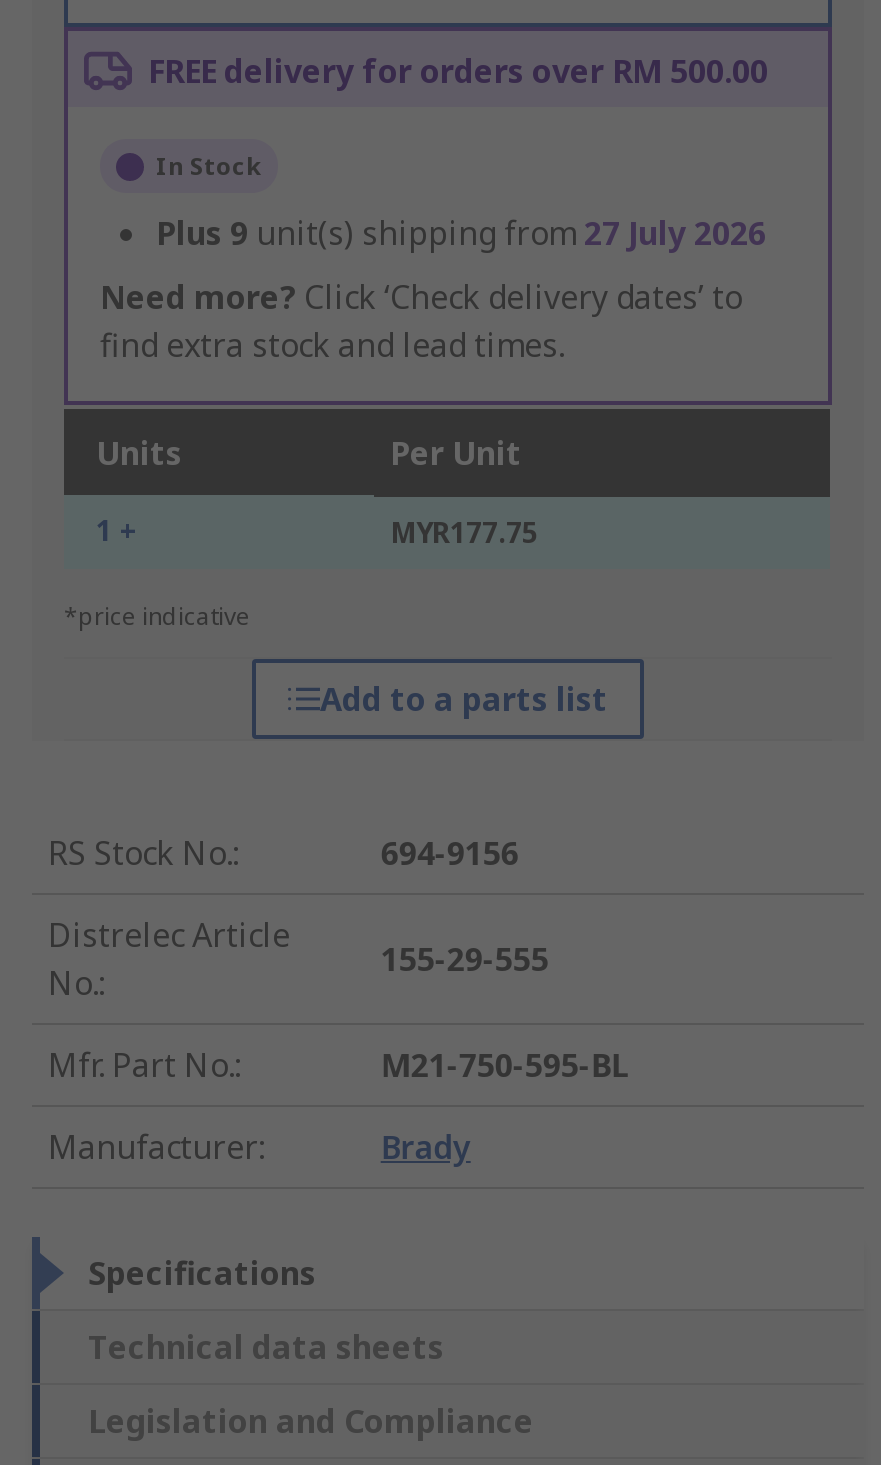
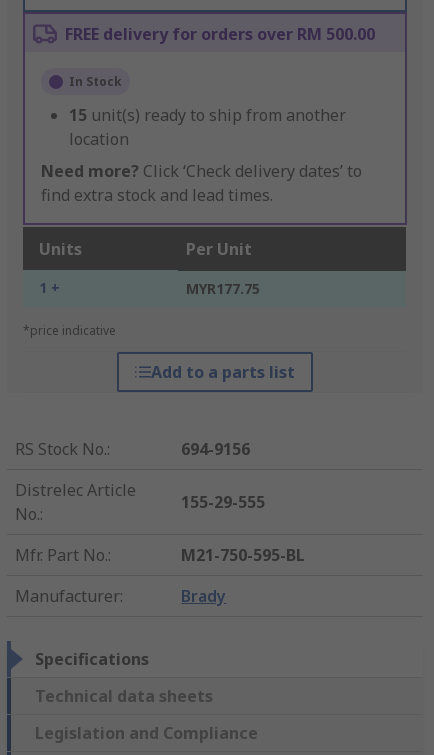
- Plus 9 unit(s) shipping from 27 July 2026
+ 15 unit(s) ready to ship from another
+ location
